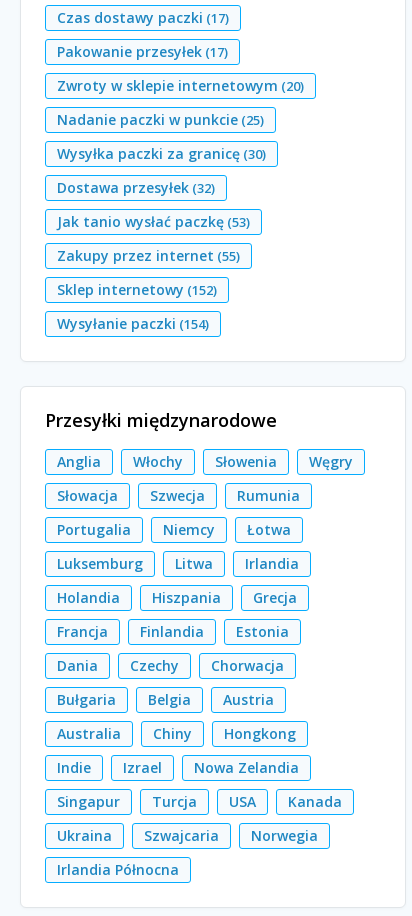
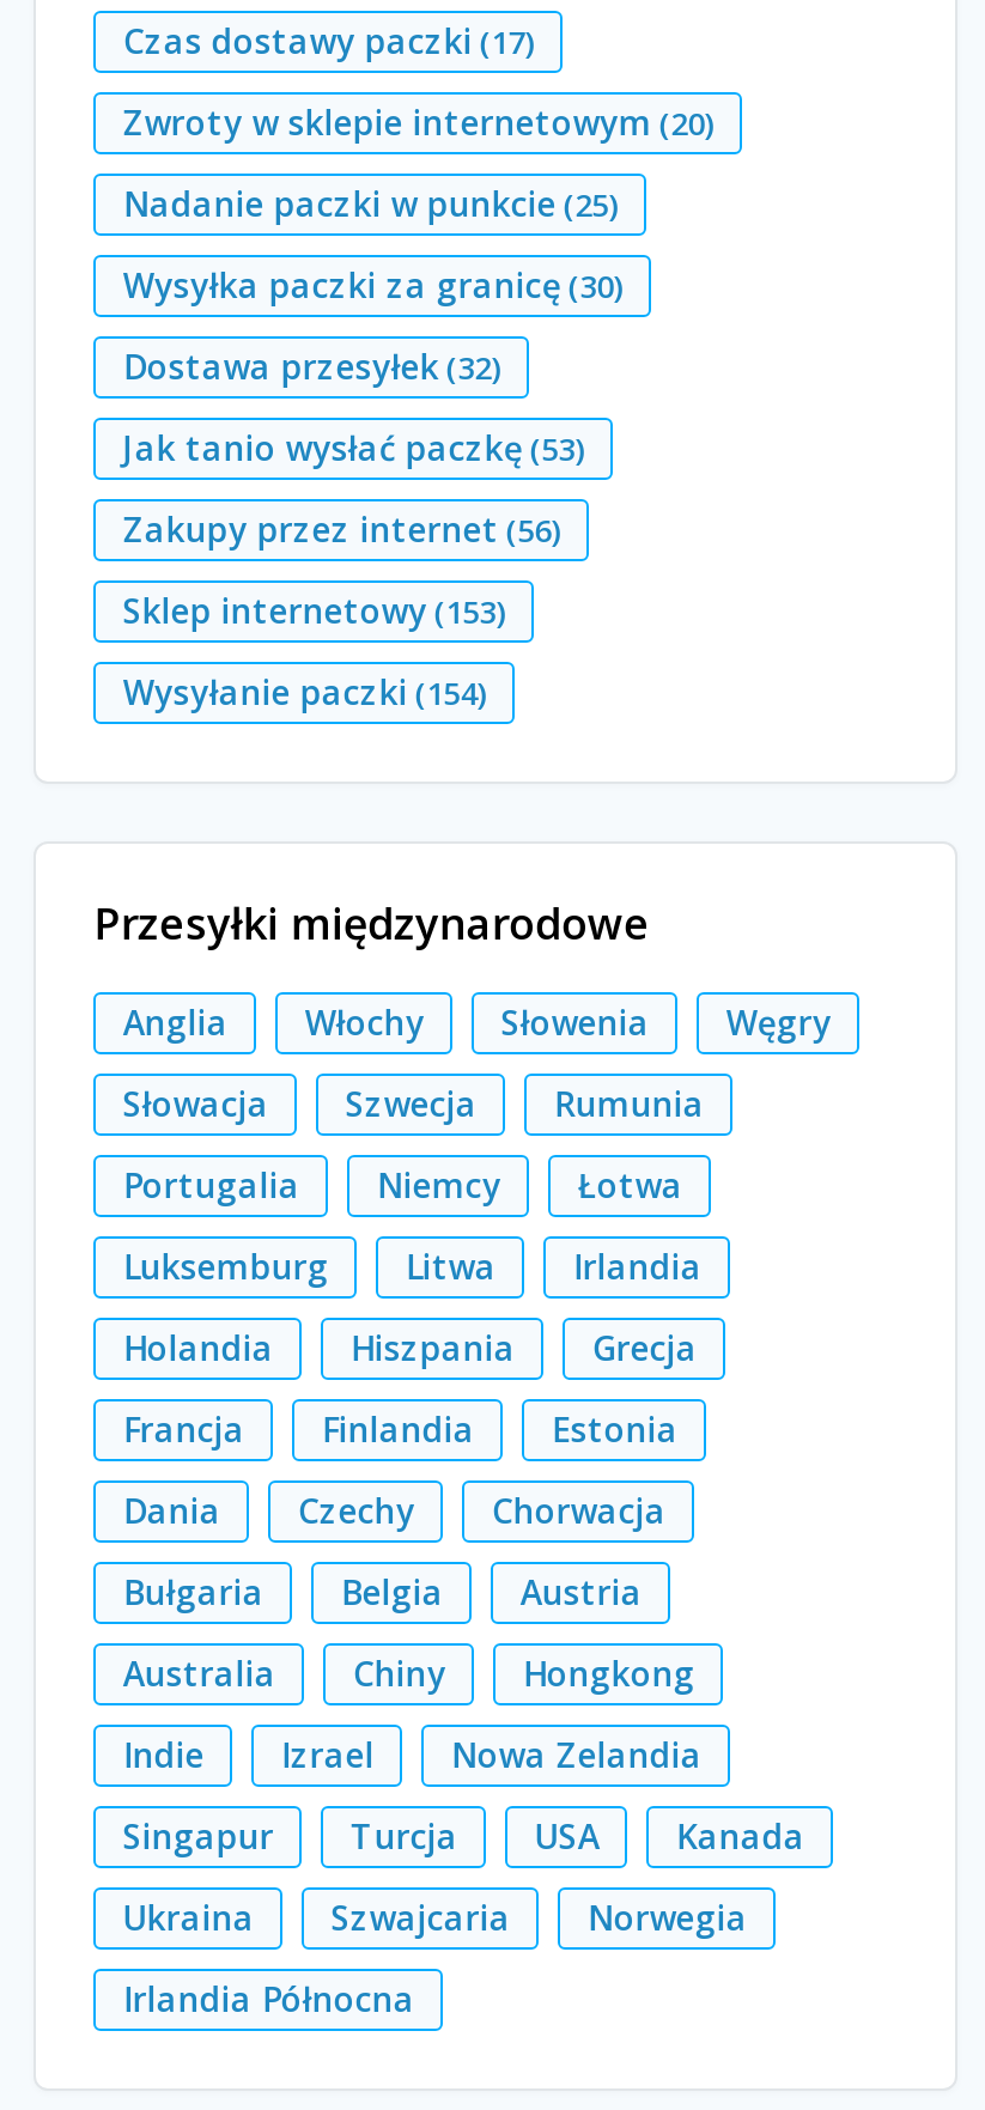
- Pakowanie przesyłek (17)

- Zakupy przez internet (55)
+ Zakupy przez internet (56)

- Sklep internetowy (152)
+ Sklep internetowy (153)
